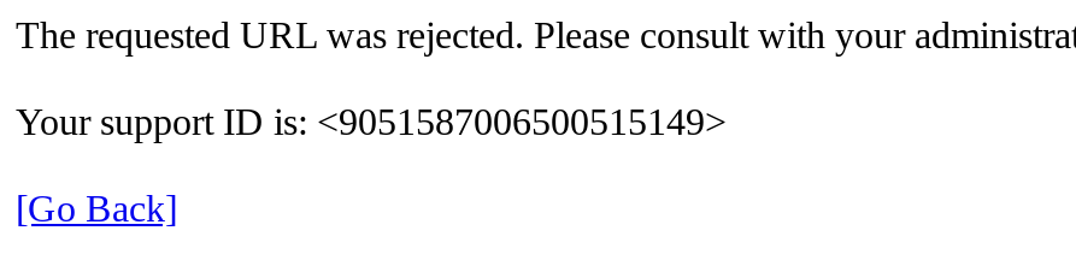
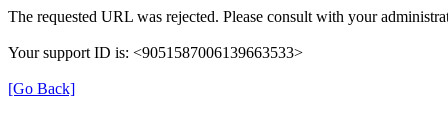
- Your support ID is: <9051587006500515149>
+ Your support ID is: <9051587006139663533>
